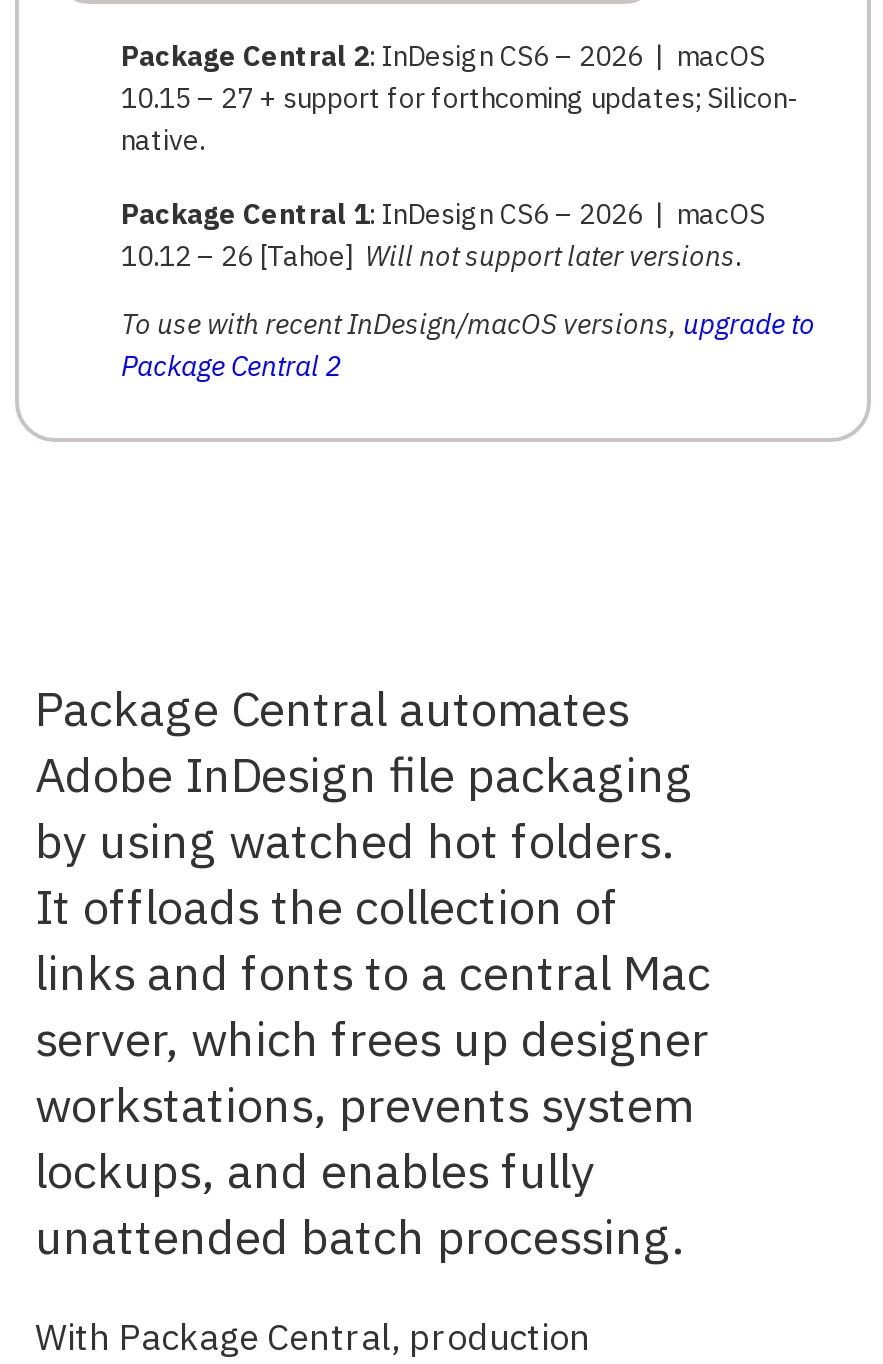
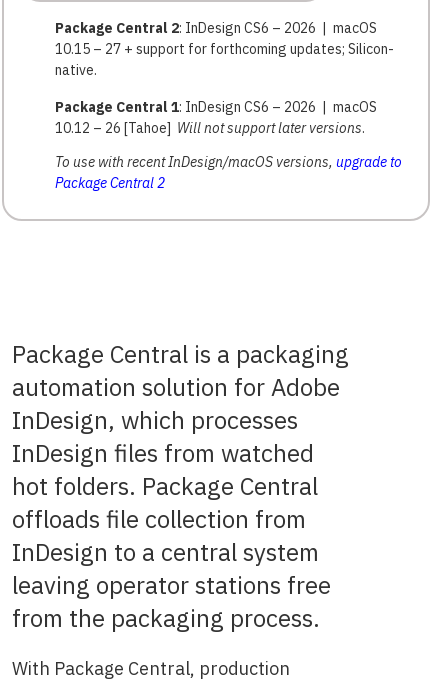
- Package Central automates
- Adobe InDesign file packaging
- by using watched hot folders.
- It offloads the collection of
- links and fonts to a central Mac
- server, which frees up designer
- workstations, prevents system
- lockups, and enables fully
- unattended batch processing.
+ Package Central is a packaging
+ automation solution for Adobe
+ InDesign, which processes
+ InDesign files from watched
+ hot folders. Package Central
+ offloads file collection from
+ InDesign to a central system
+ leaving operator stations free
+ from the packaging process.
